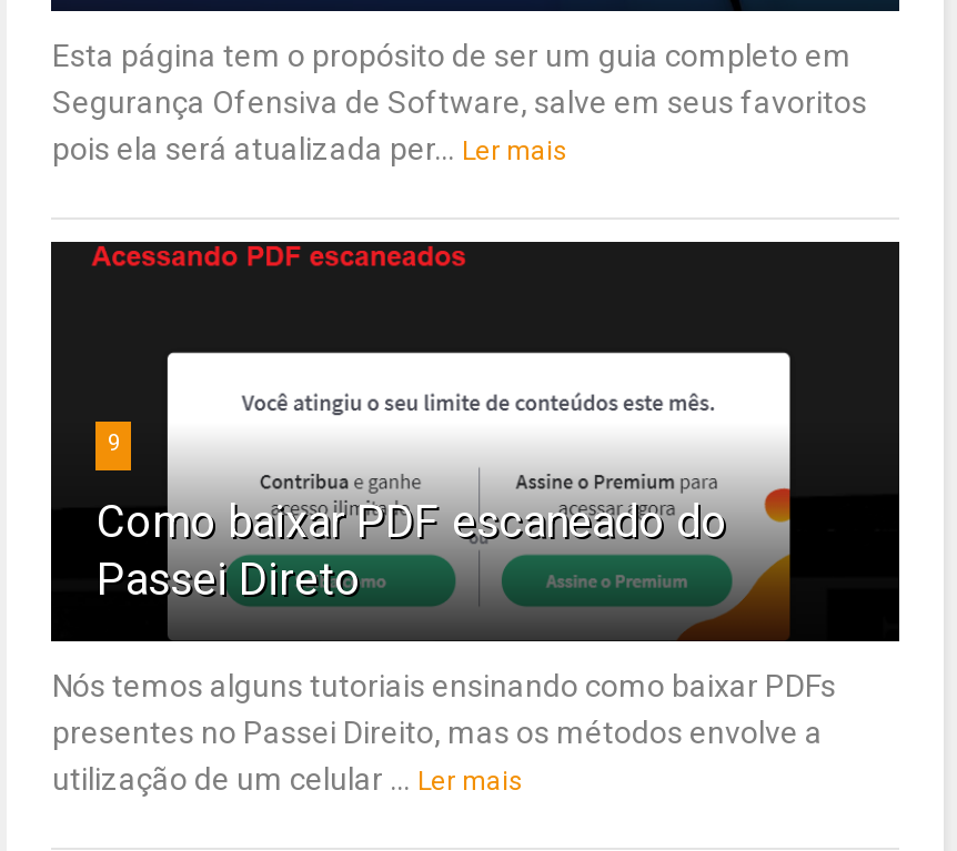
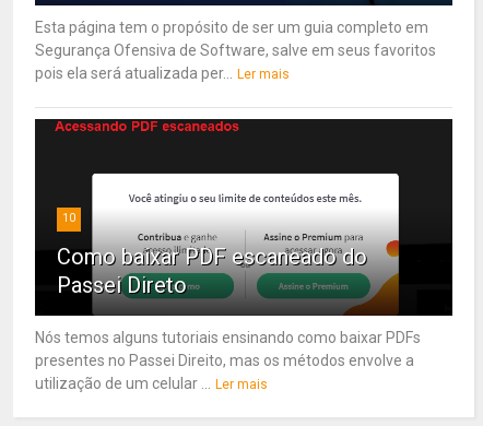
- 9
+ 10
